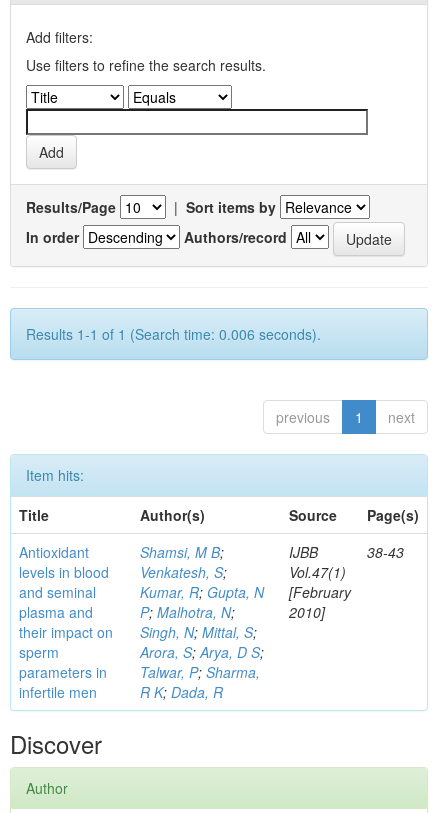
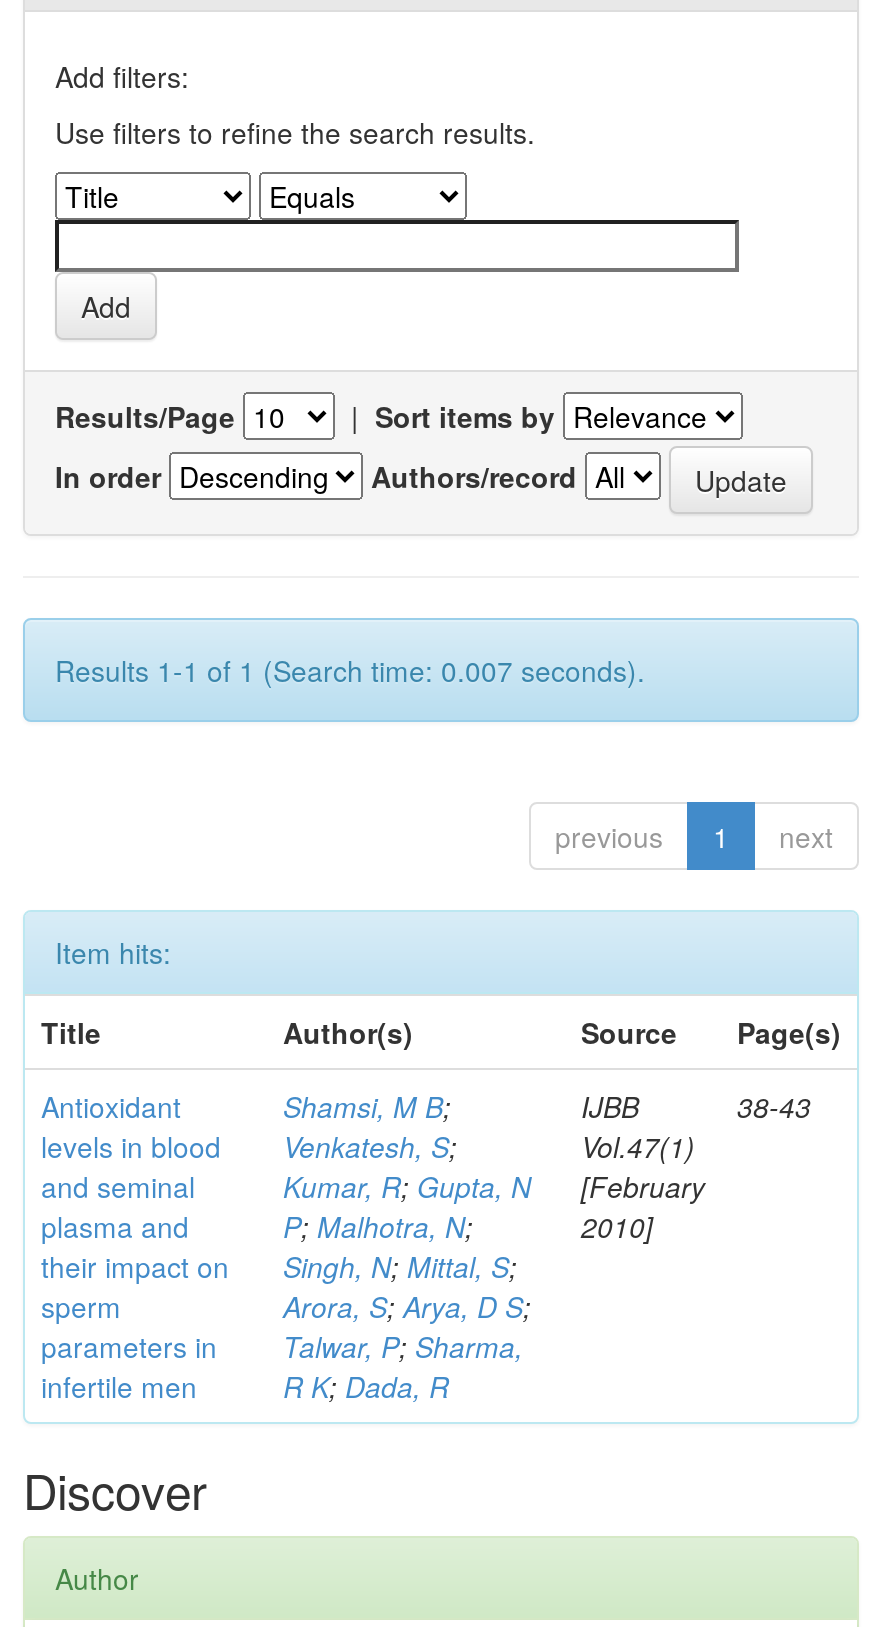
- Results 1-1 of 1 (Search time: 0.006 seconds).
+ Results 1-1 of 1 (Search time: 0.007 seconds).
